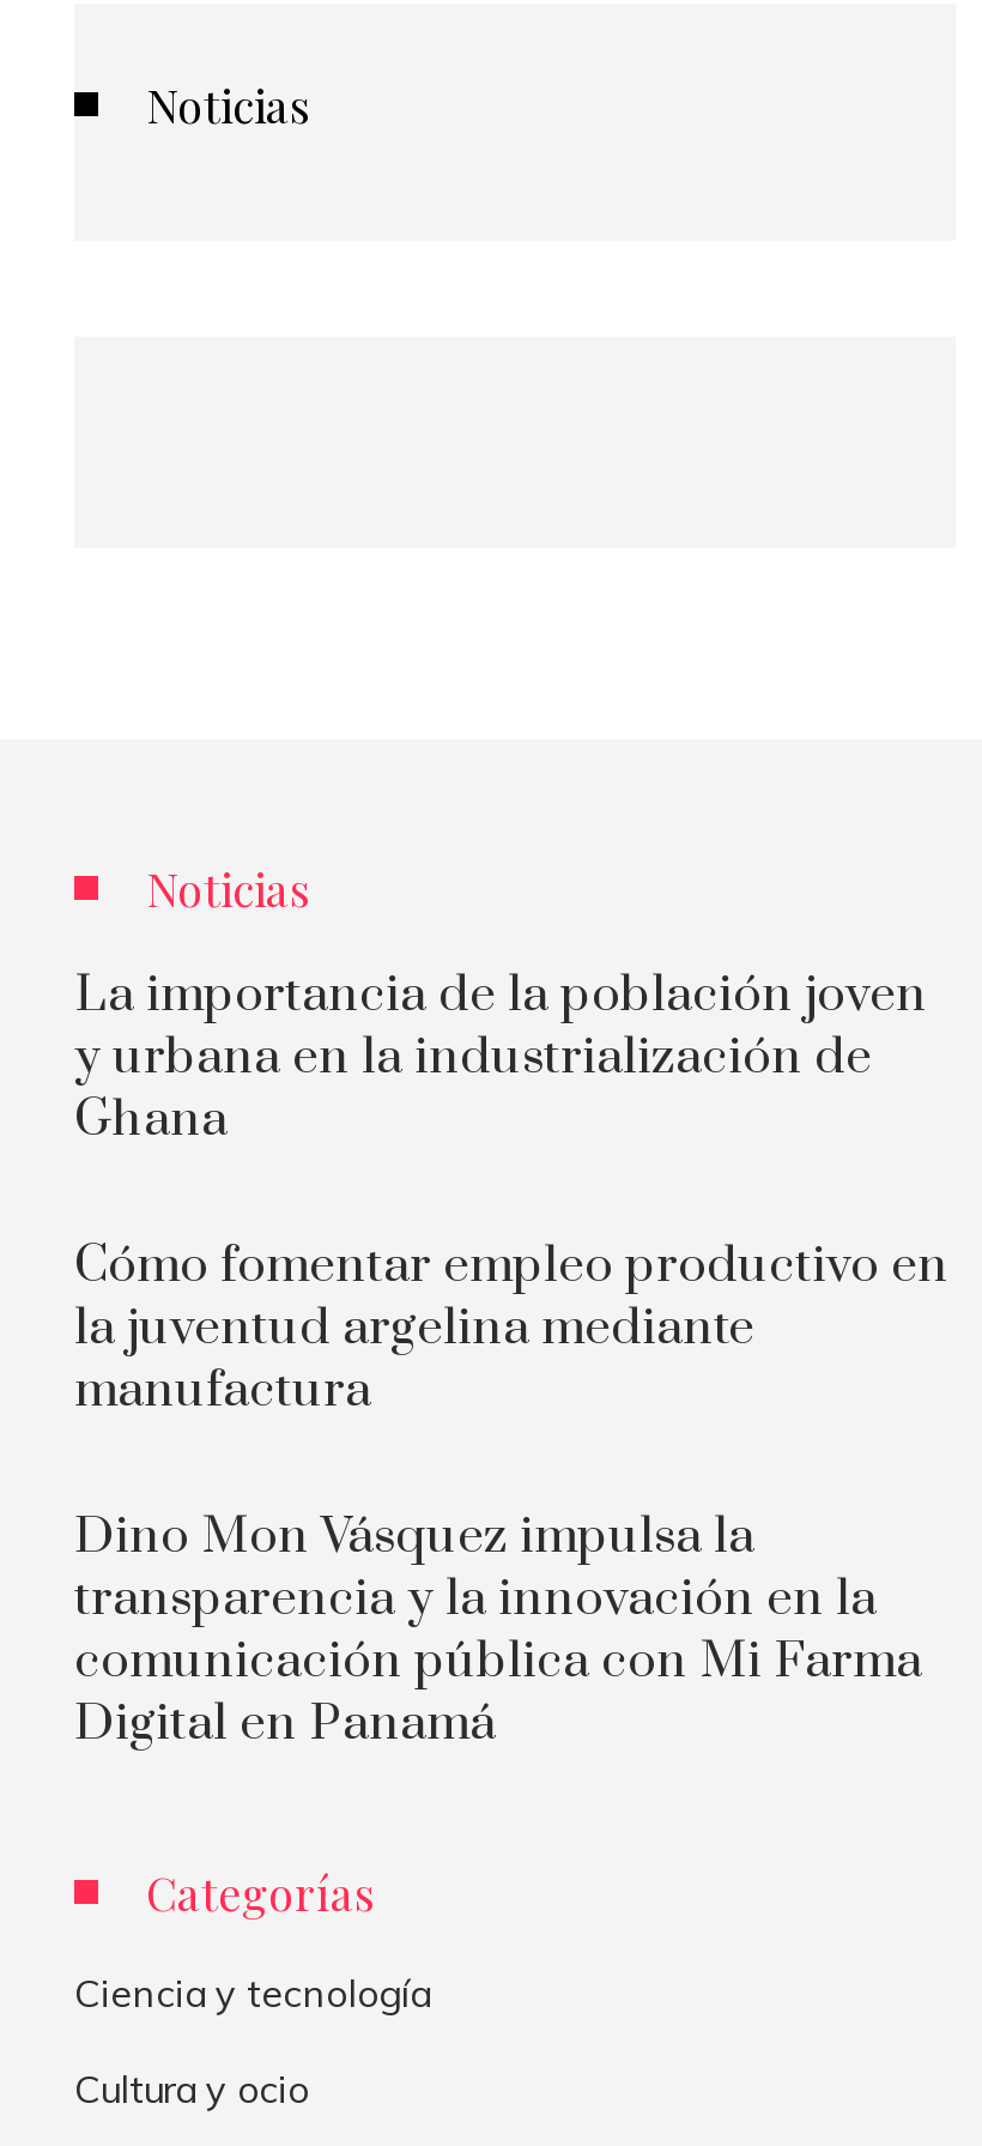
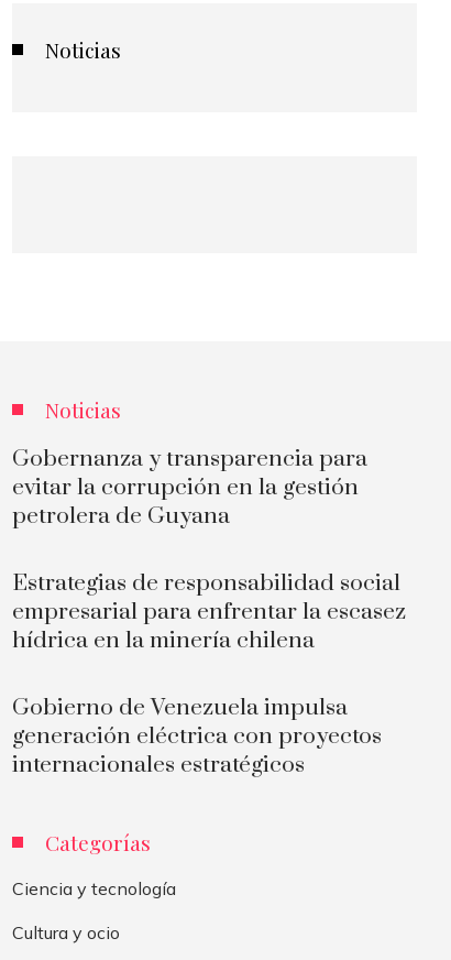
- La importancia de la población joven
- y urbana en la industrialización de
- Ghana
+ Gobernanza y transparencia para
+ evitar la corrupción en la gestión
+ petrolera de Guyana

- Cómo fomentar empleo productivo en
- la juventud argelina mediante
- manufactura
+ Estrategias de responsabilidad social
+ empresarial para enfrentar la escasez
+ hídrica en la minería chilena

- Dino Mon Vásquez impulsa la
- transparencia y la innovación en la
- comunicación pública con Mi Farma
- Digital en Panamá
+ Gobierno de Venezuela impulsa
+ generación eléctrica con proyectos
+ internacionales estratégicos
